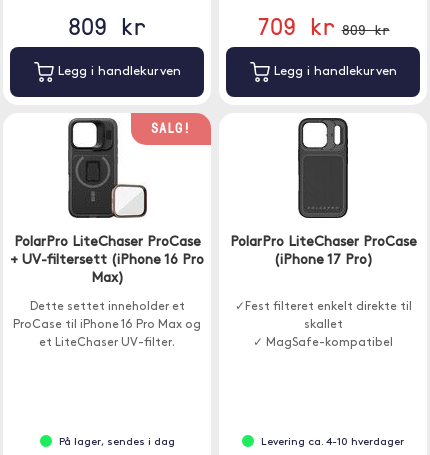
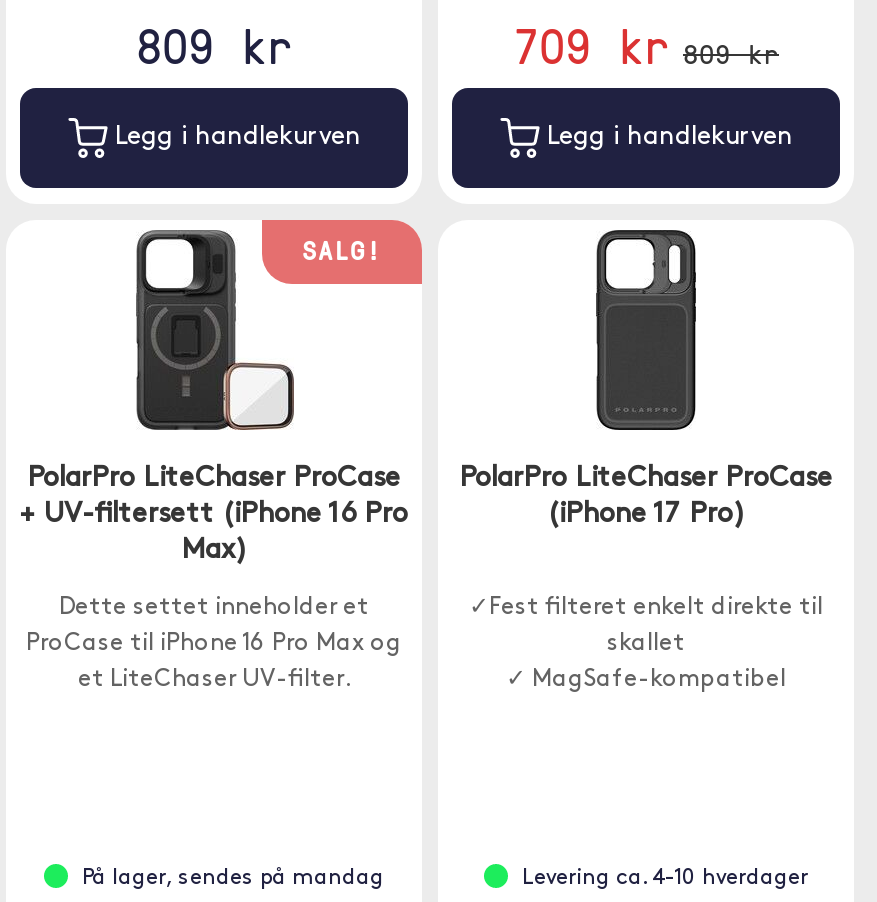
- På lager, sendes i dag
+ På lager, sendes på mandag
